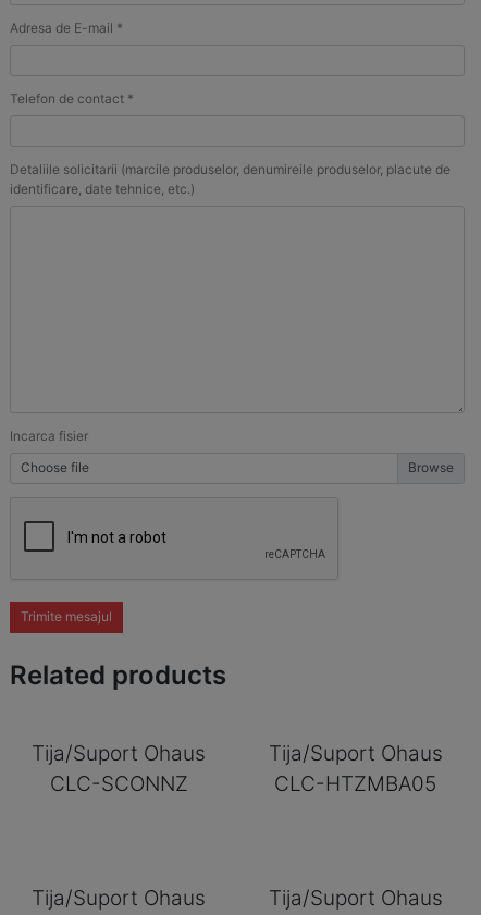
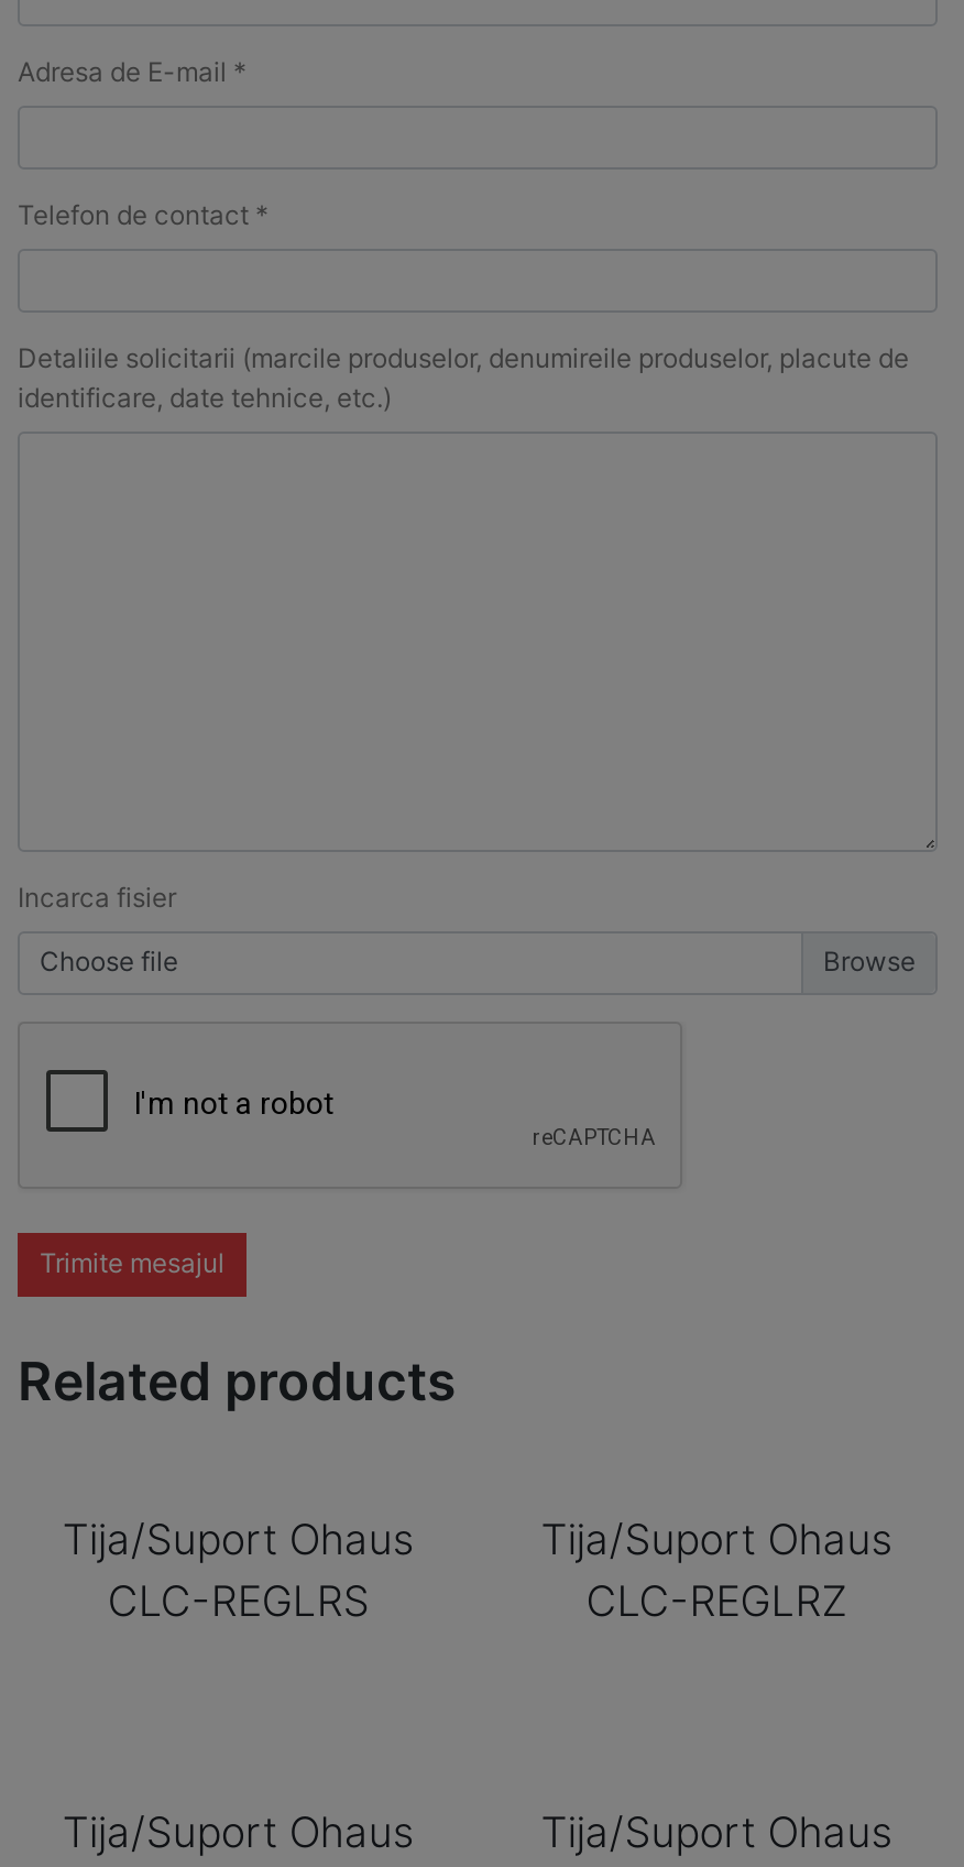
- CLC-SCONNZ
+ CLC-REGLRS

- CLC-HTZMBA05
+ CLC-REGLRZ
